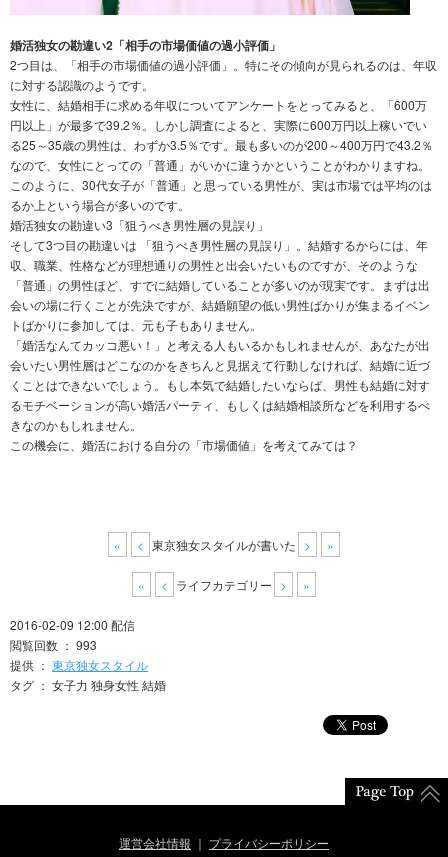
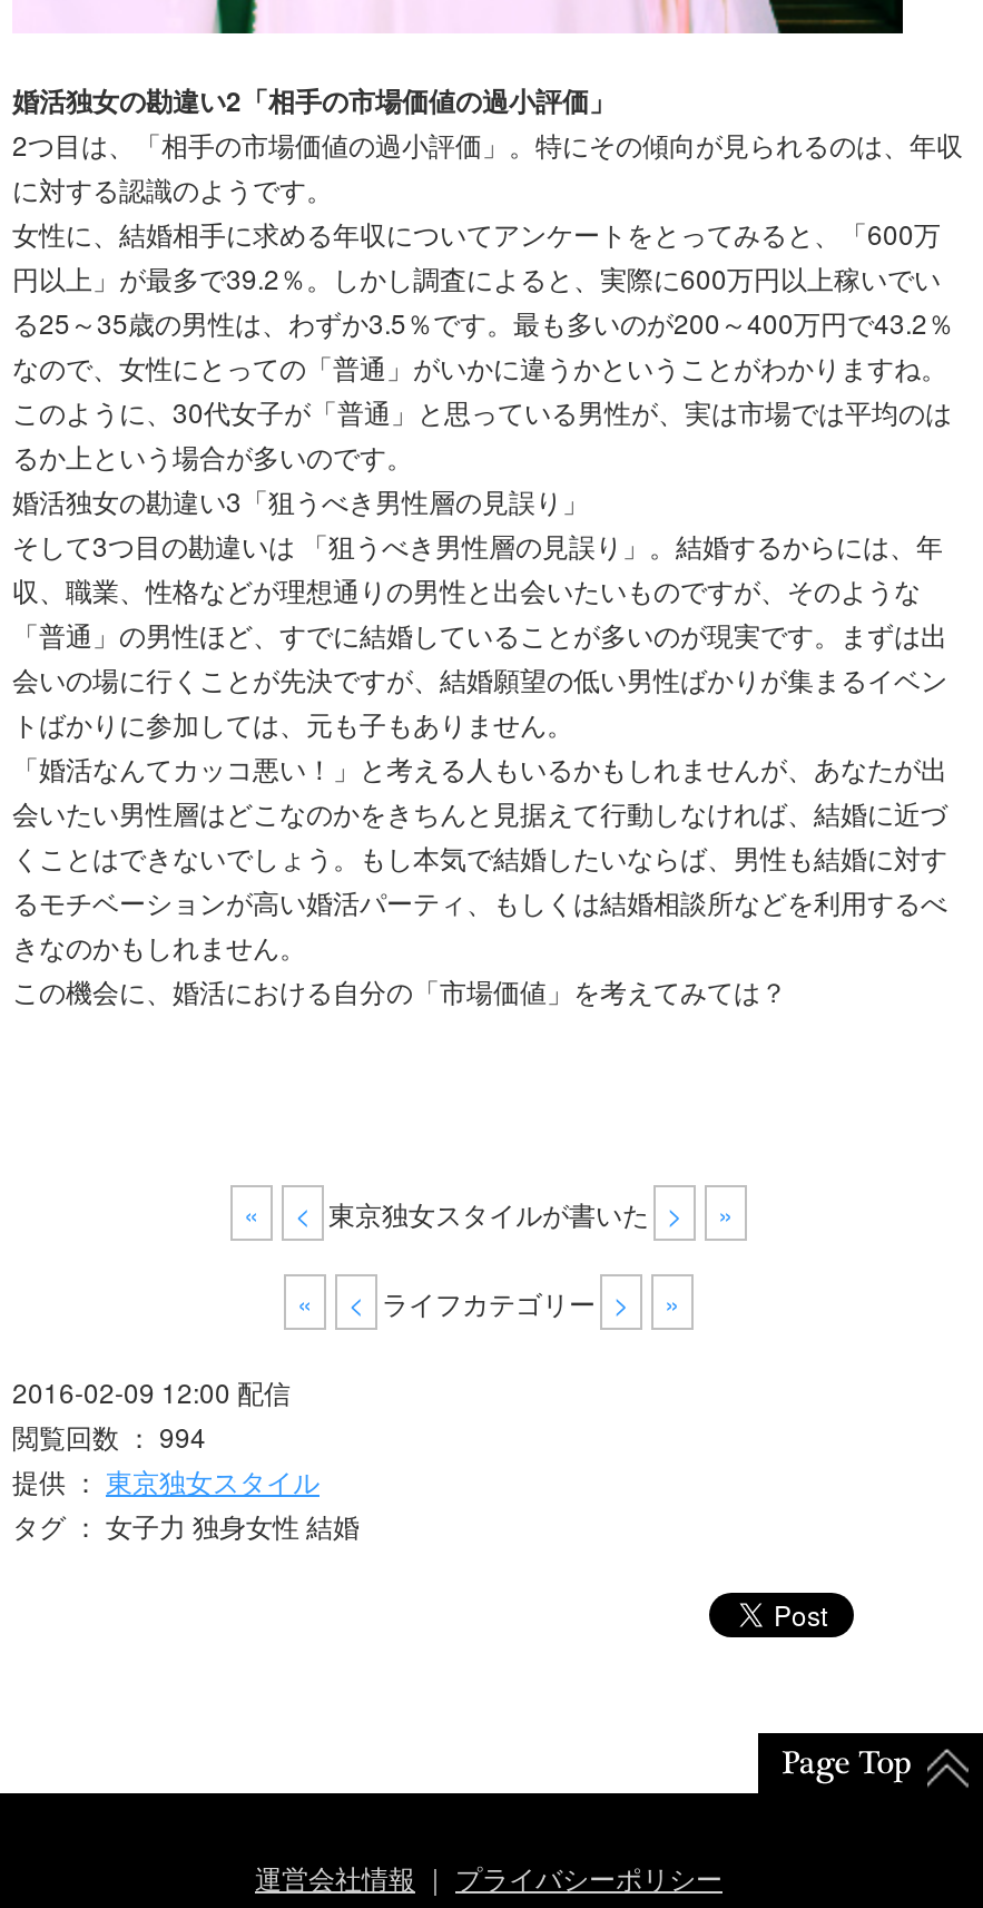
- 閲覧回数 ： 993
+ 閲覧回数 ： 994
